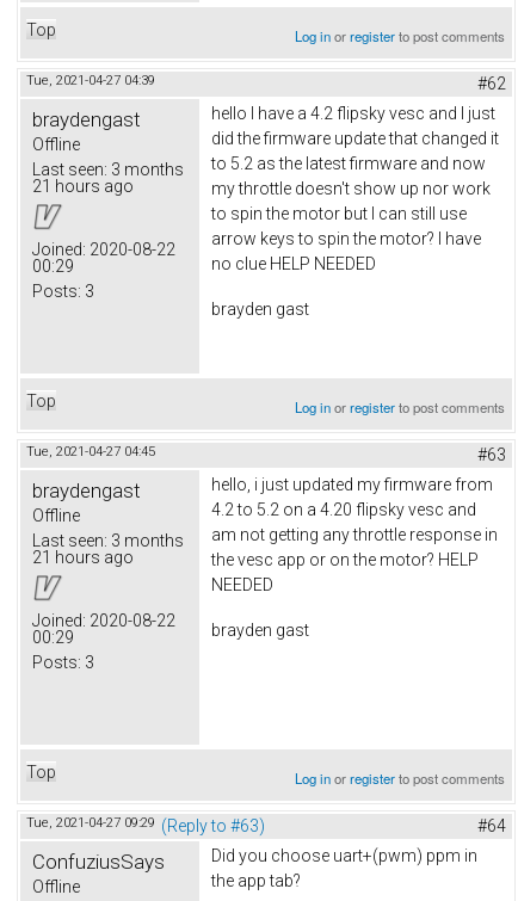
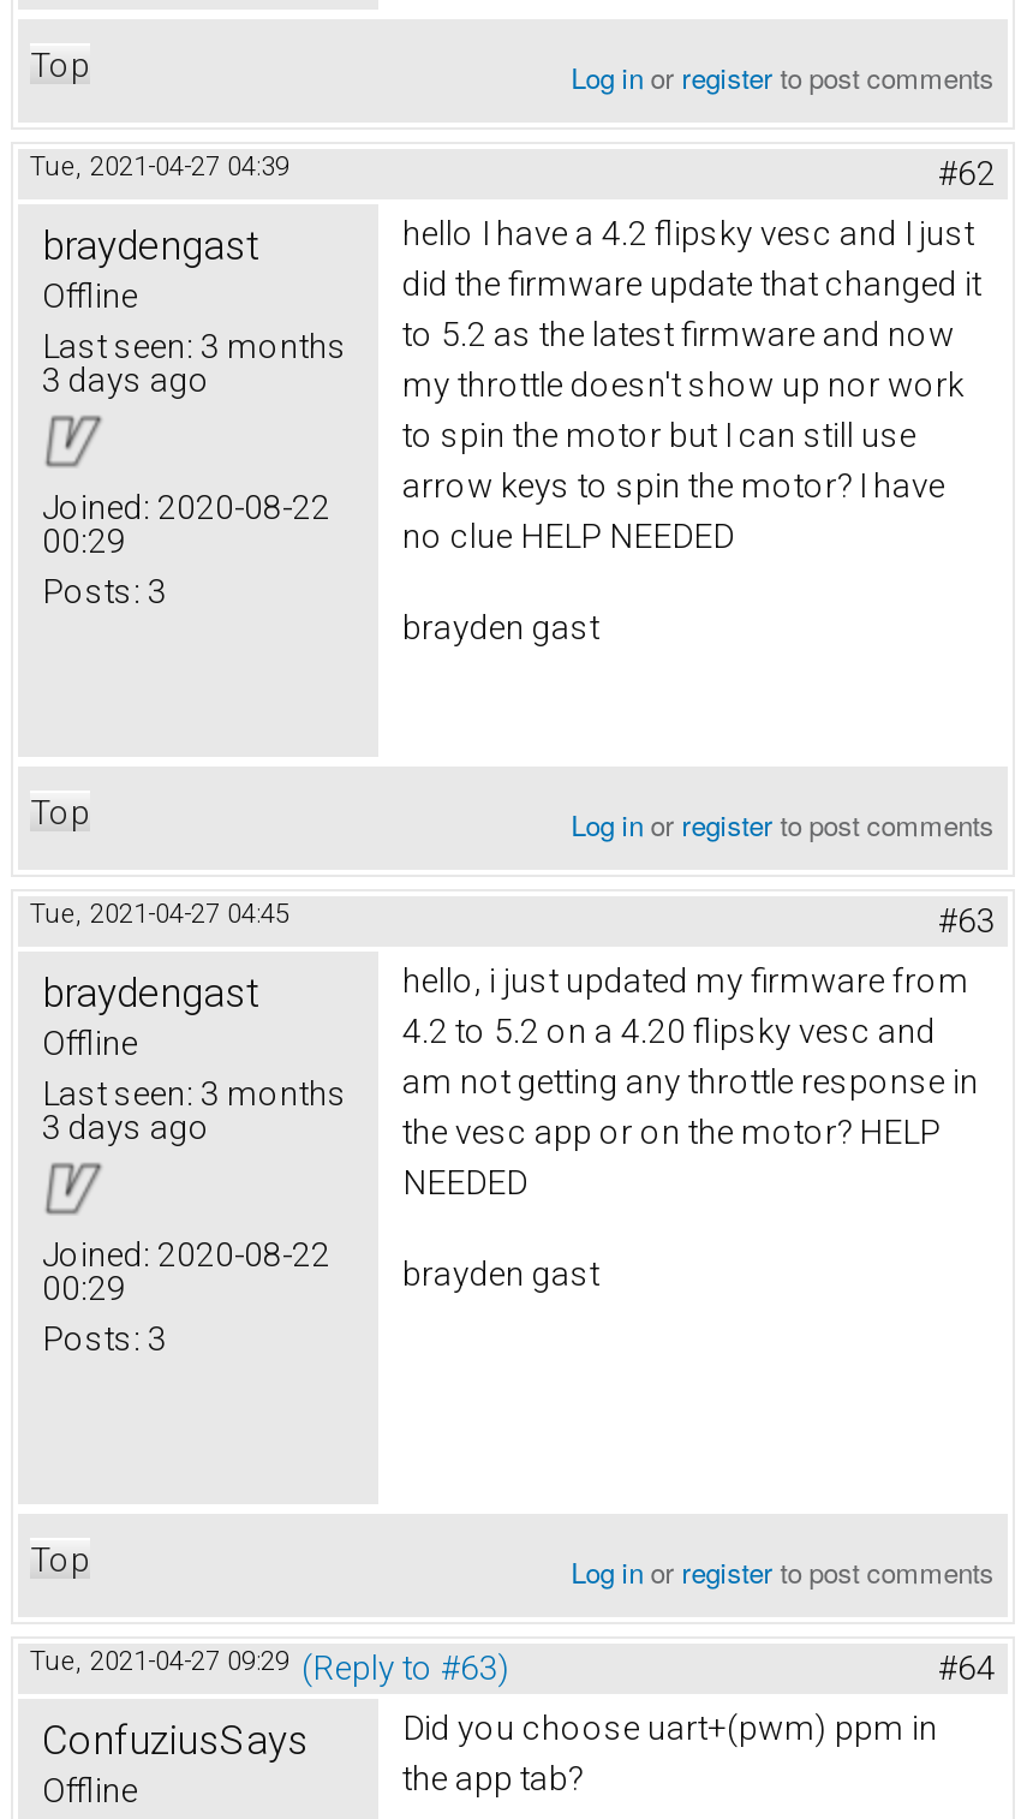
- 21 hours ago
+ 3 days ago

- 21 hours ago
+ 3 days ago
